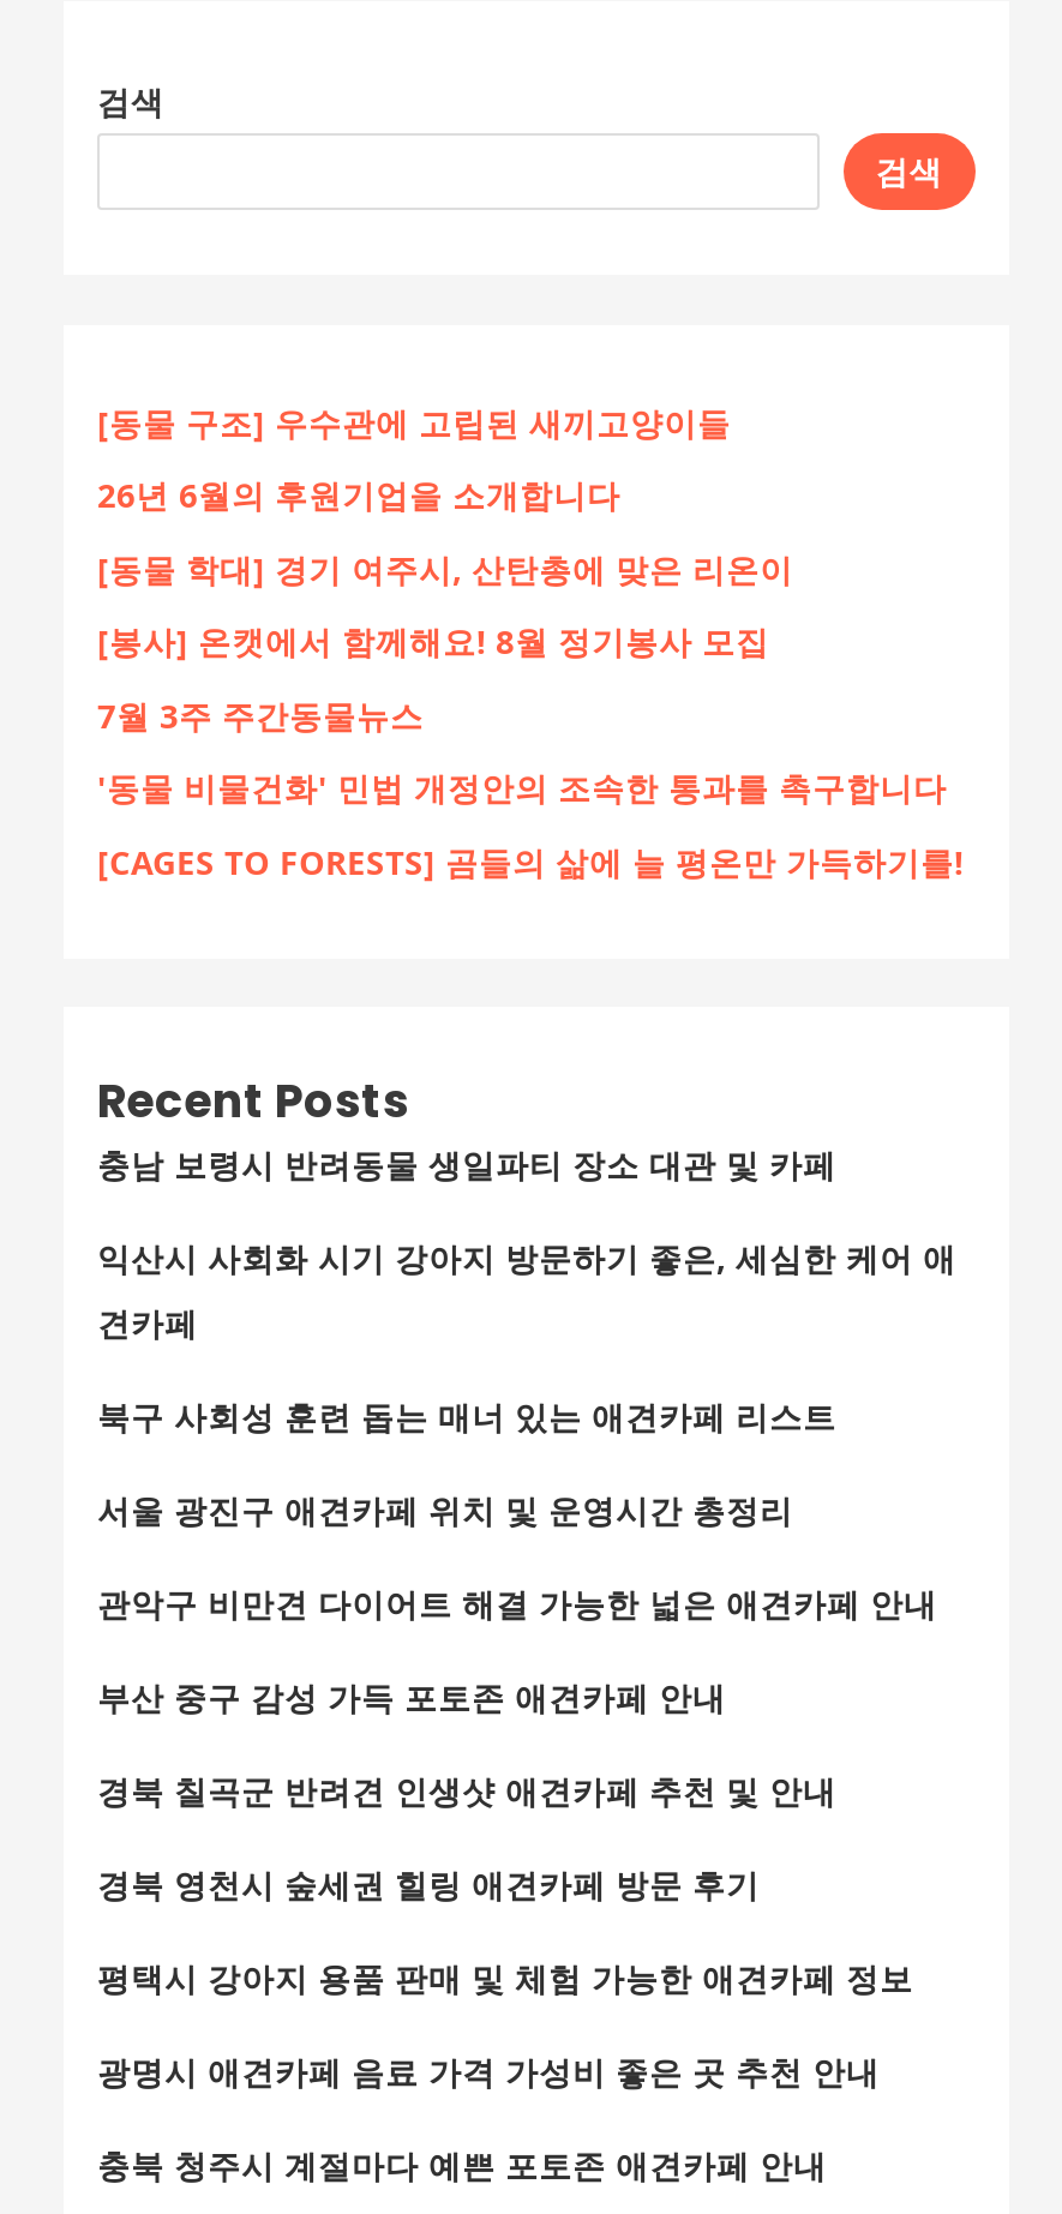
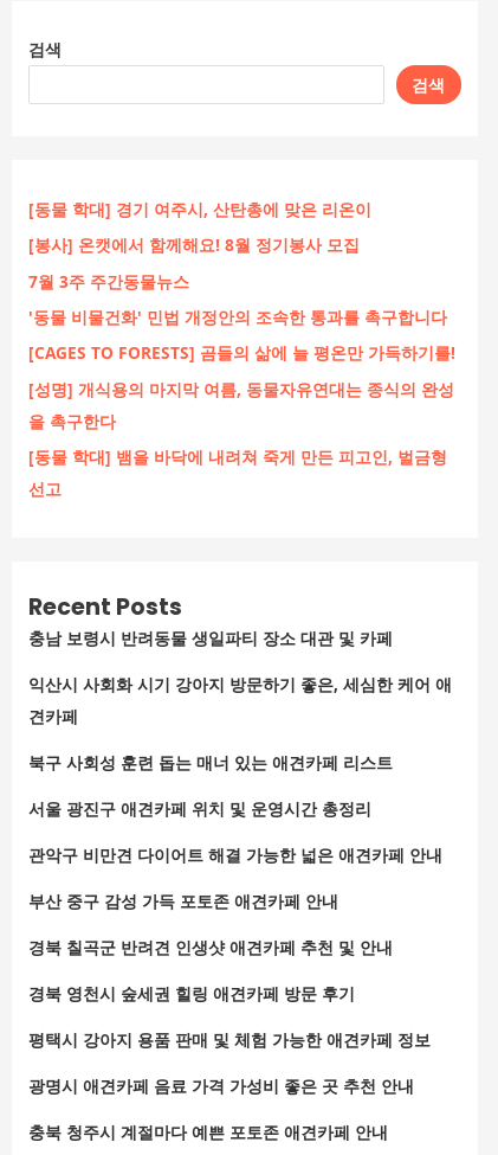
- [동물 구조] 우수관에 고립된 새끼고양이들
- 26년 6월의 후원기업을 소개합니다

moved up: [동물 학대] 경기 여주시, 산탄총에 맞은 리온이 | [봉사] 온캣에서 함께해요! 8월 정기봉사 모집 | 7월 3주 주간동물뉴스 | '동물 비물건화' 민법 개정안의 조속한 통과를 촉구합니다 | [CAGES TO FORESTS] 곰들의 삶에 늘 평온만 가득하기를!

+ [성명] 개식용의 마지막 여름, 동물자유연대는 종식의 완성
+ 을 촉구한다
+ [동물 학대] 뱀을 바닥에 내려쳐 죽게 만든 피고인, 벌금형
+ 선고
